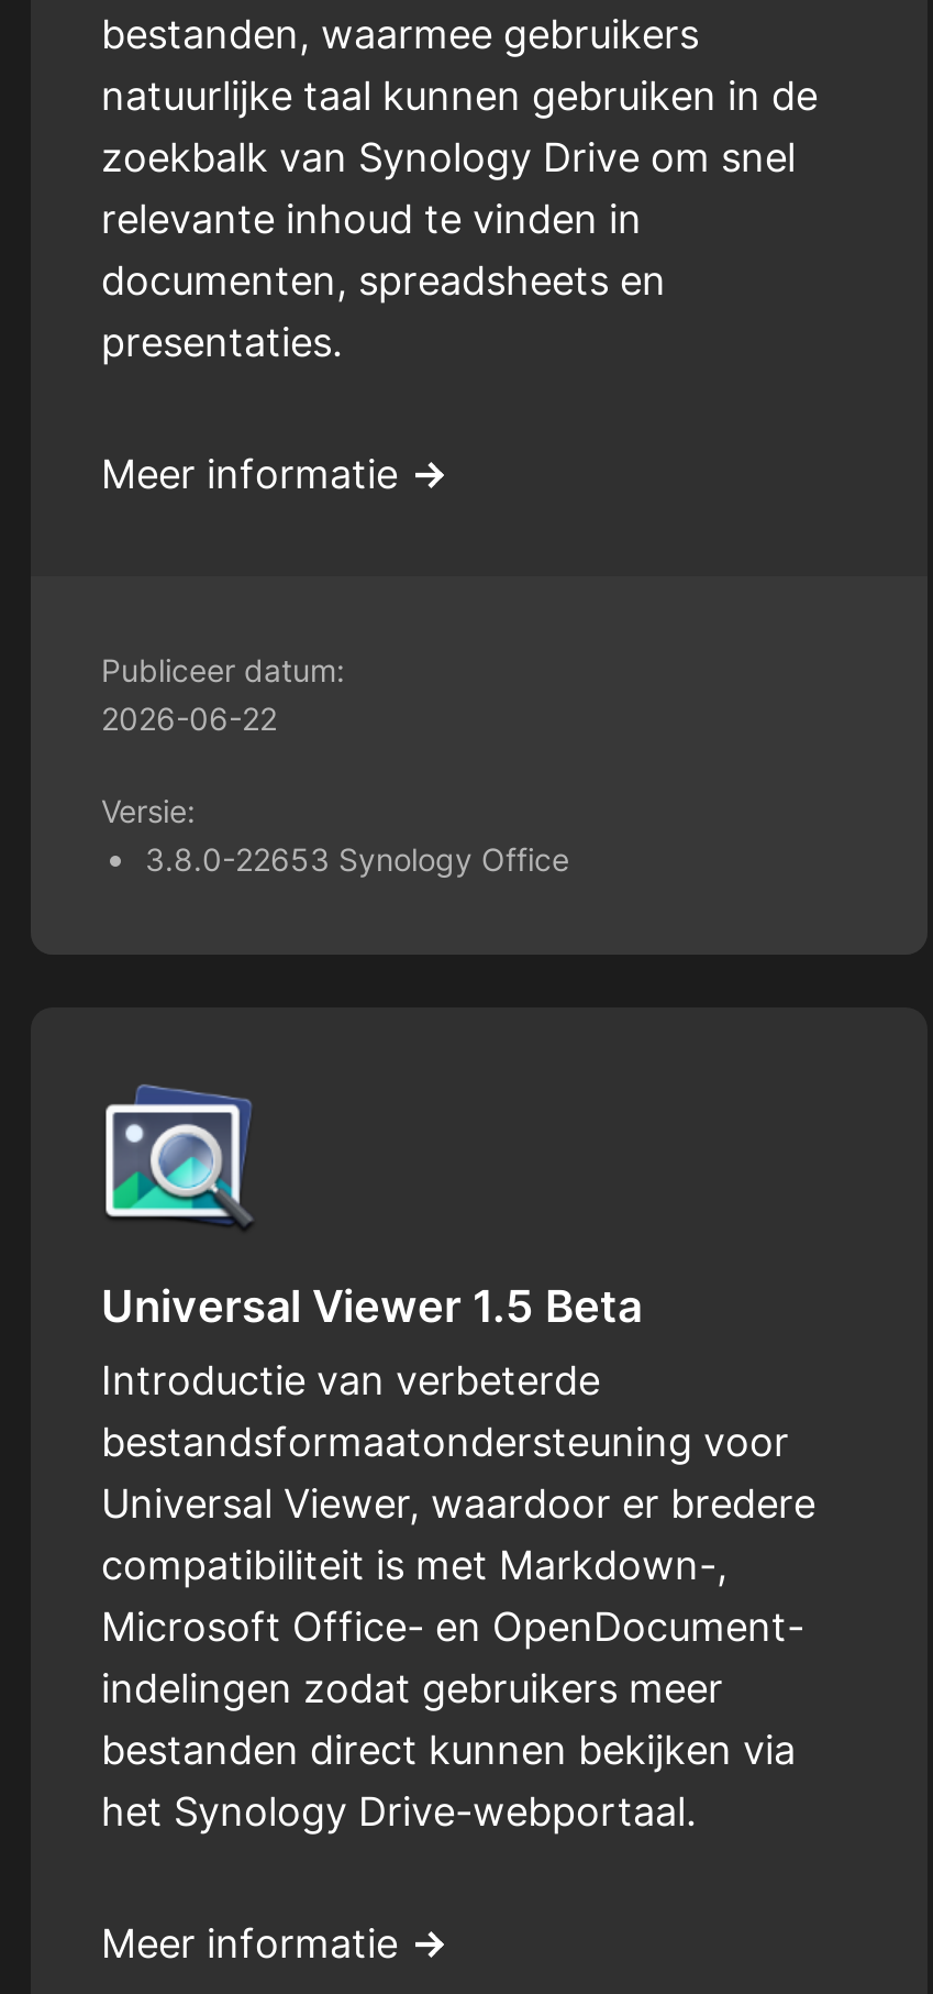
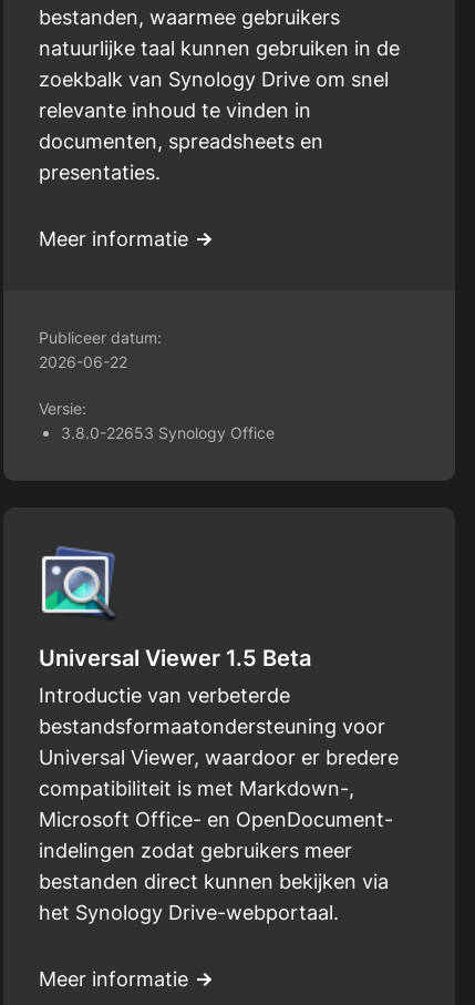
- [image]
+ [image]
